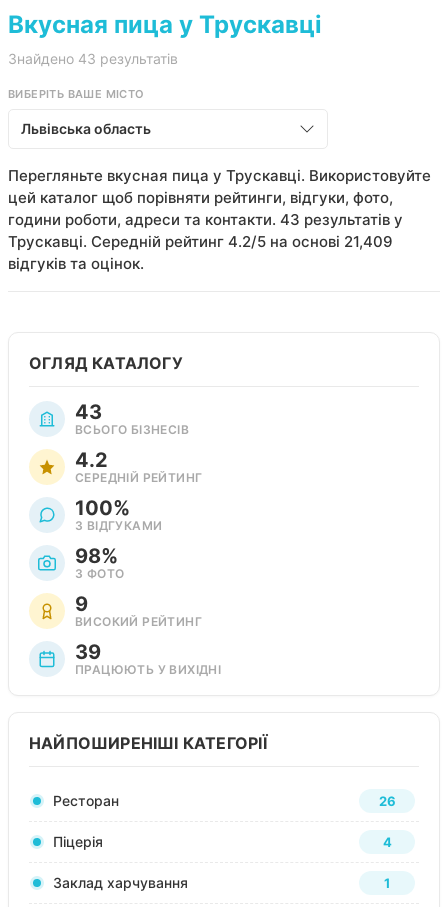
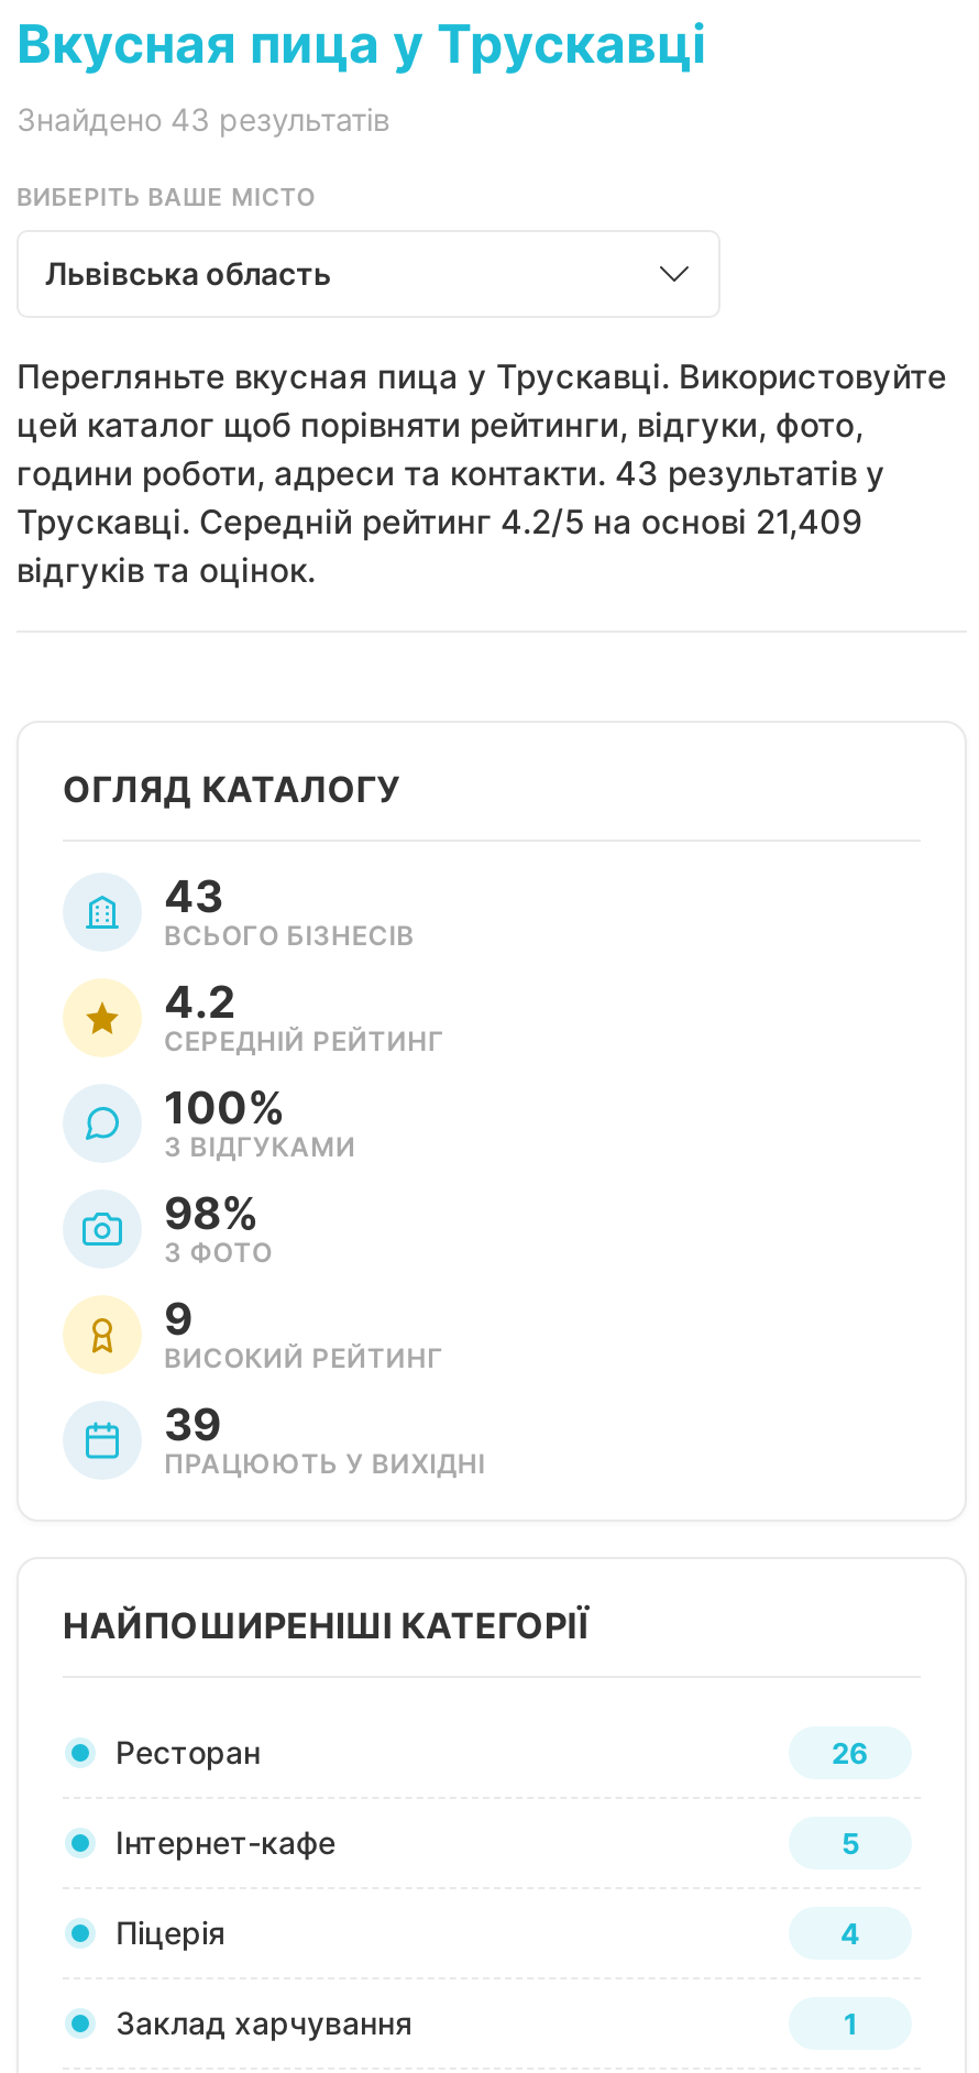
+ Інтернет-кафе
+ 5
